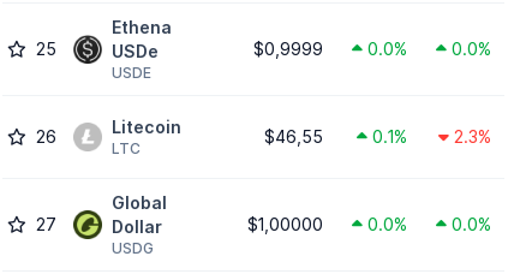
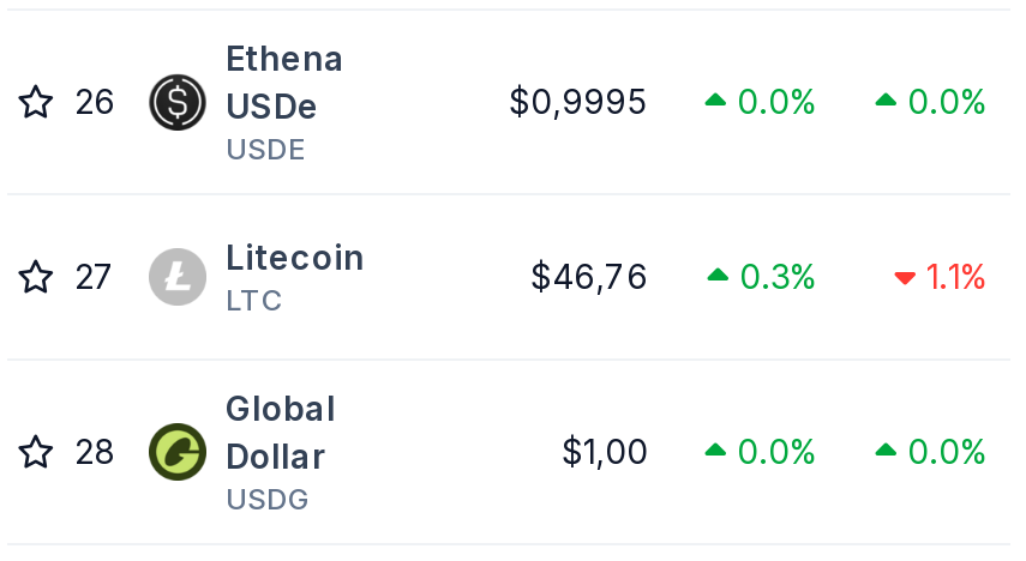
- 25
+ 26

- $0,9999
+ $0,9995

- 26
+ 27

- $46,55
+ $46,76

- 0.1%
+ 0.3%

- 2.3%
+ 1.1%

- 27
+ 28

- $1,00000
+ $1,00
